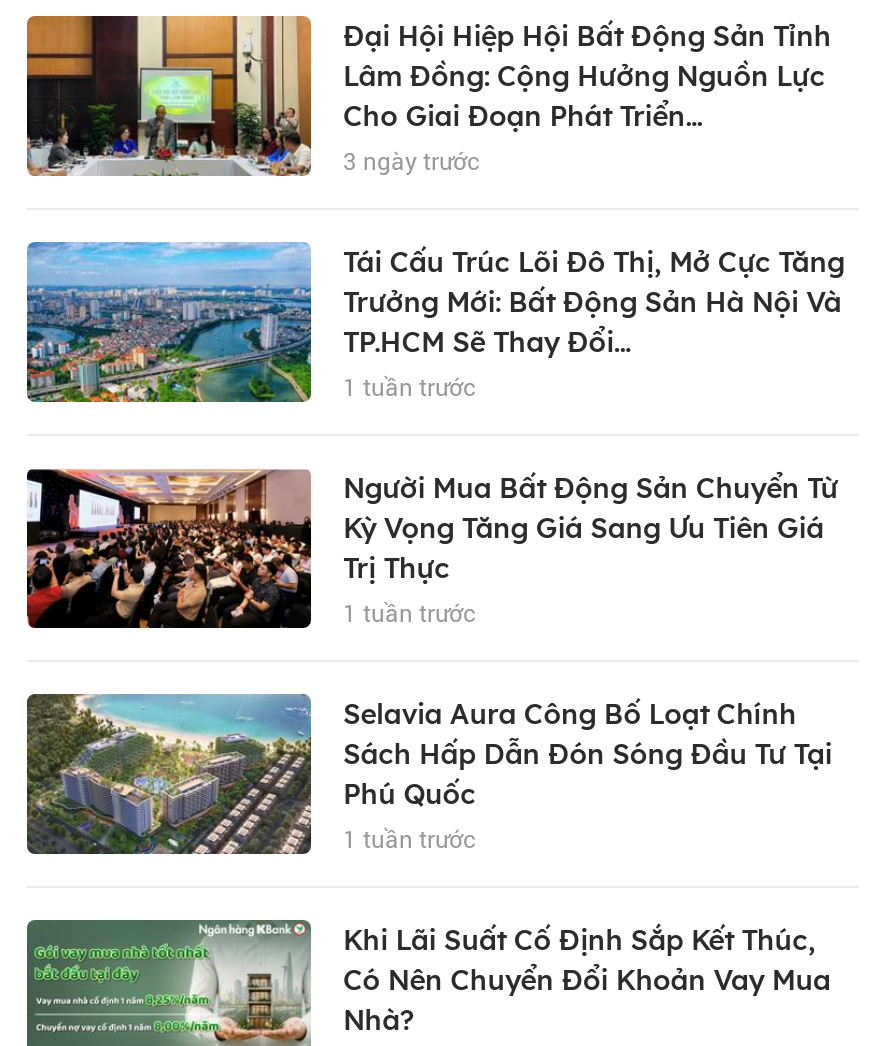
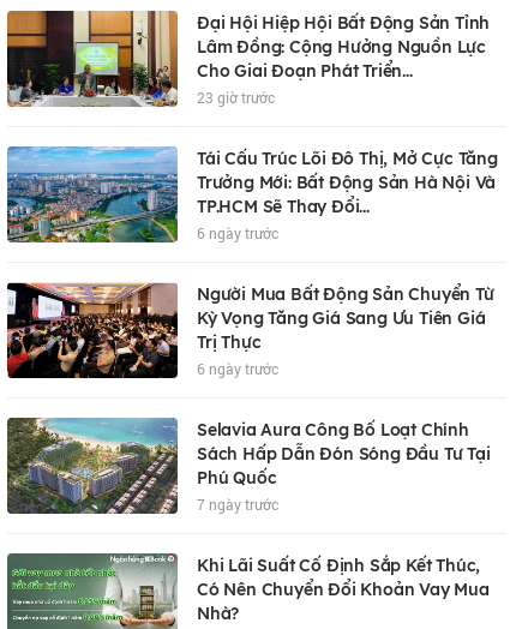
- 3 ngày trước
+ 23 giờ trước

- 1 tuần trước
+ 6 ngày trước

- 1 tuần trước
+ 6 ngày trước

- 1 tuần trước
+ 7 ngày trước
